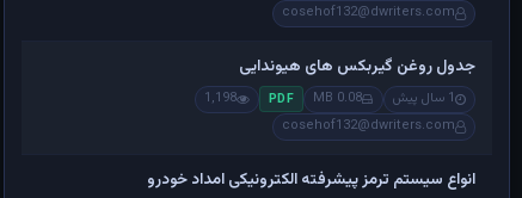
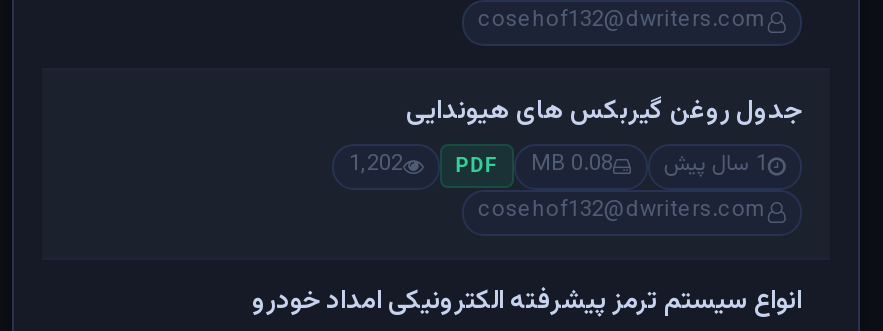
- 1,198 PDF
+ 1,202 PDF
